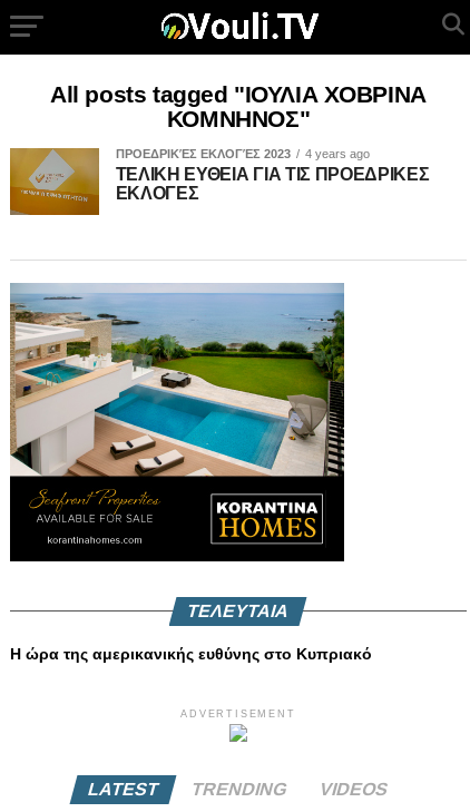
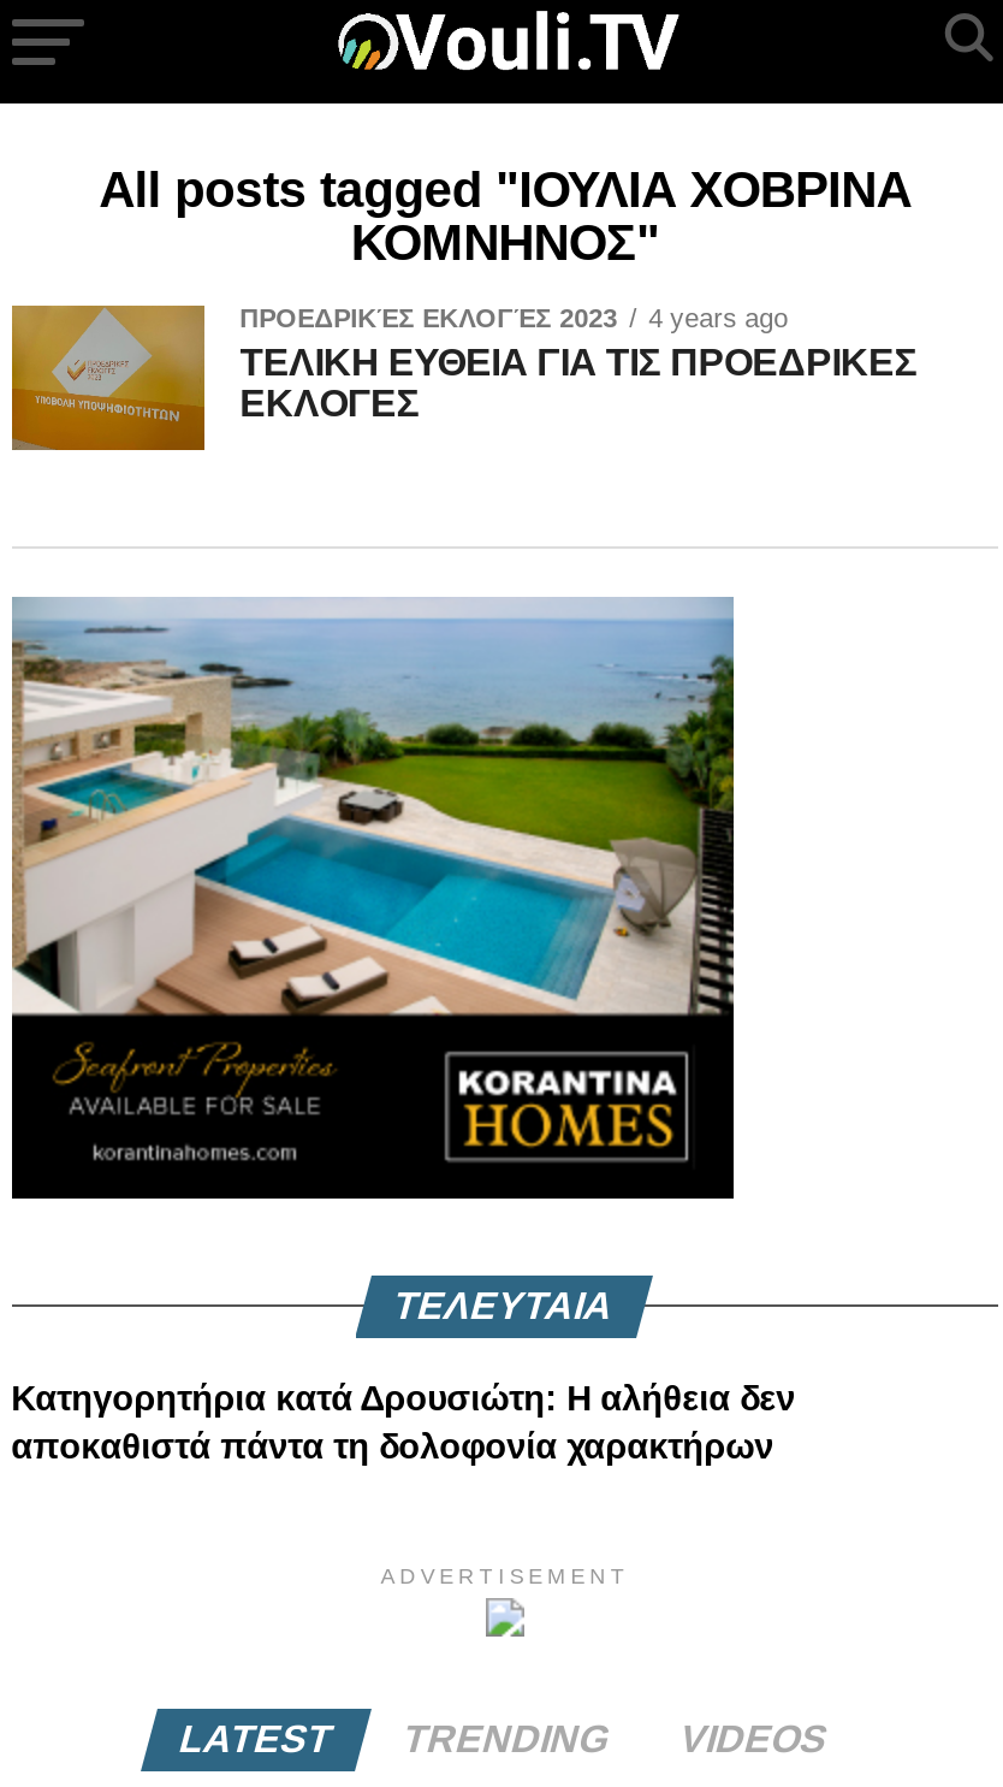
- Η ώρα της αμερικανικής ευθύνης στο Κυπριακό
+ Κατηγορητήρια κατά Δρουσιώτη: Η αλήθεια δεν
+ αποκαθιστά πάντα τη δολοφονία χαρακτήρων
